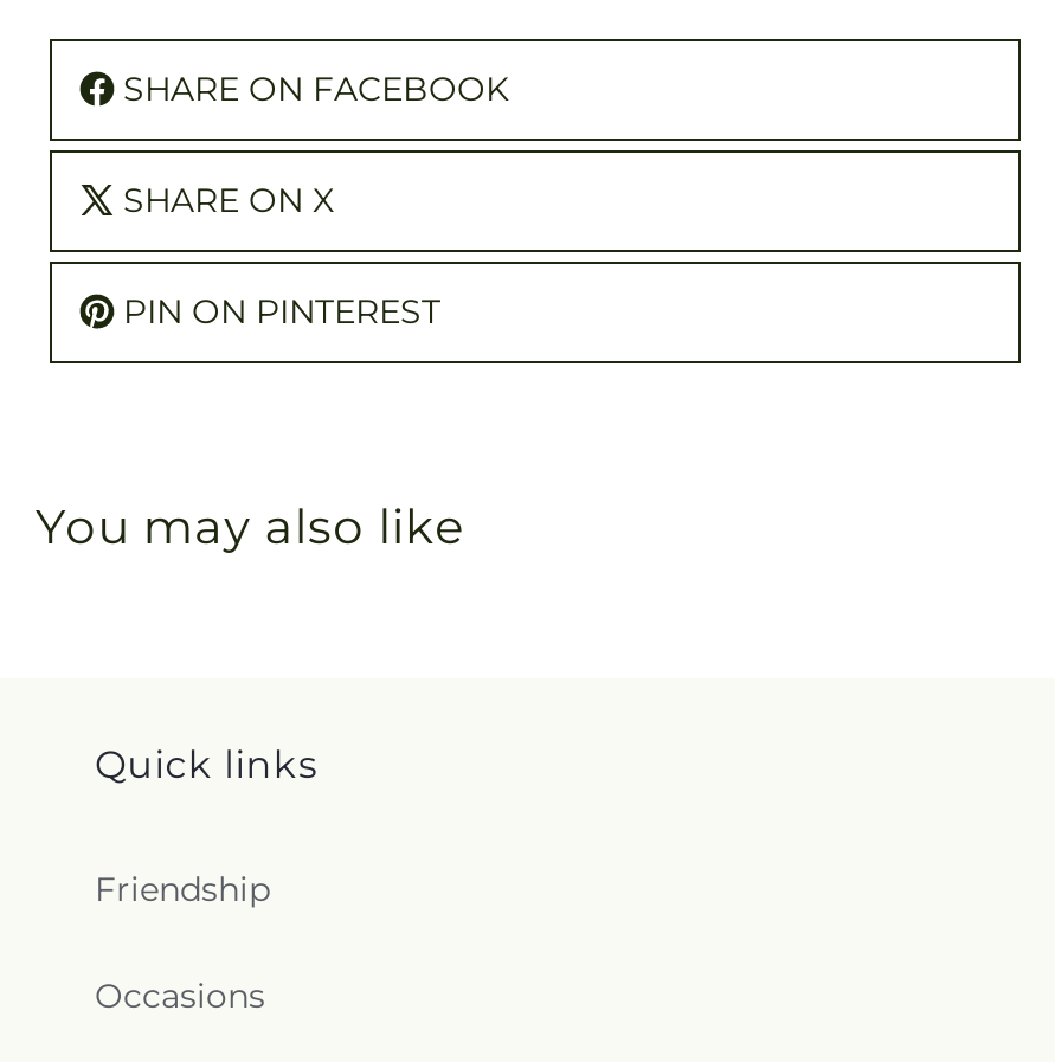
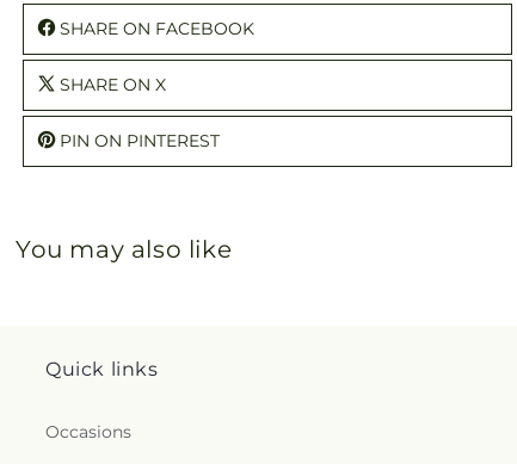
- Friendship
